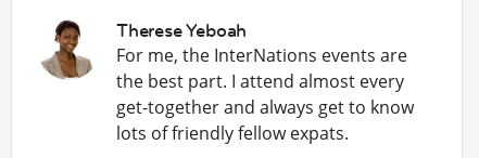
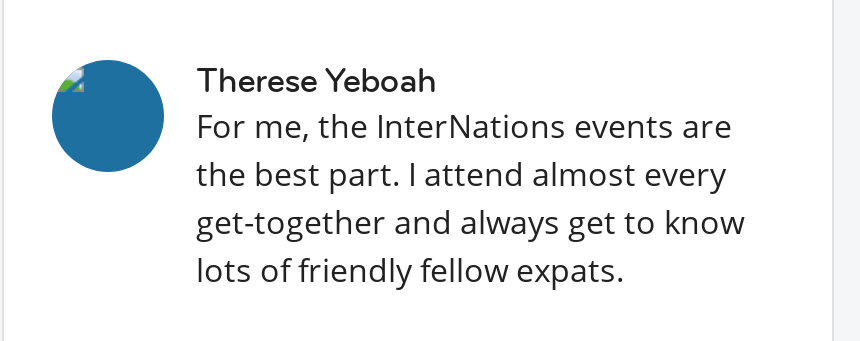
- [image]
+ [image]
